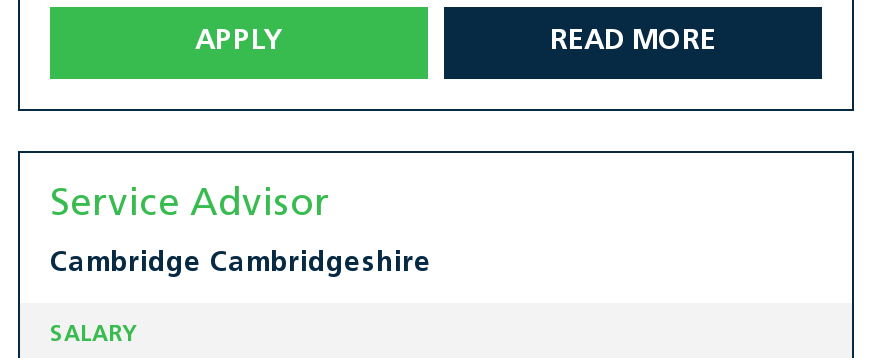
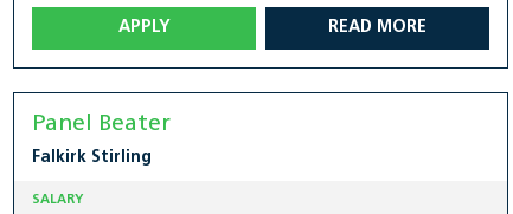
- Service Advisor
+ Panel Beater

- Cambridge Cambridgeshire
+ Falkirk Stirling
